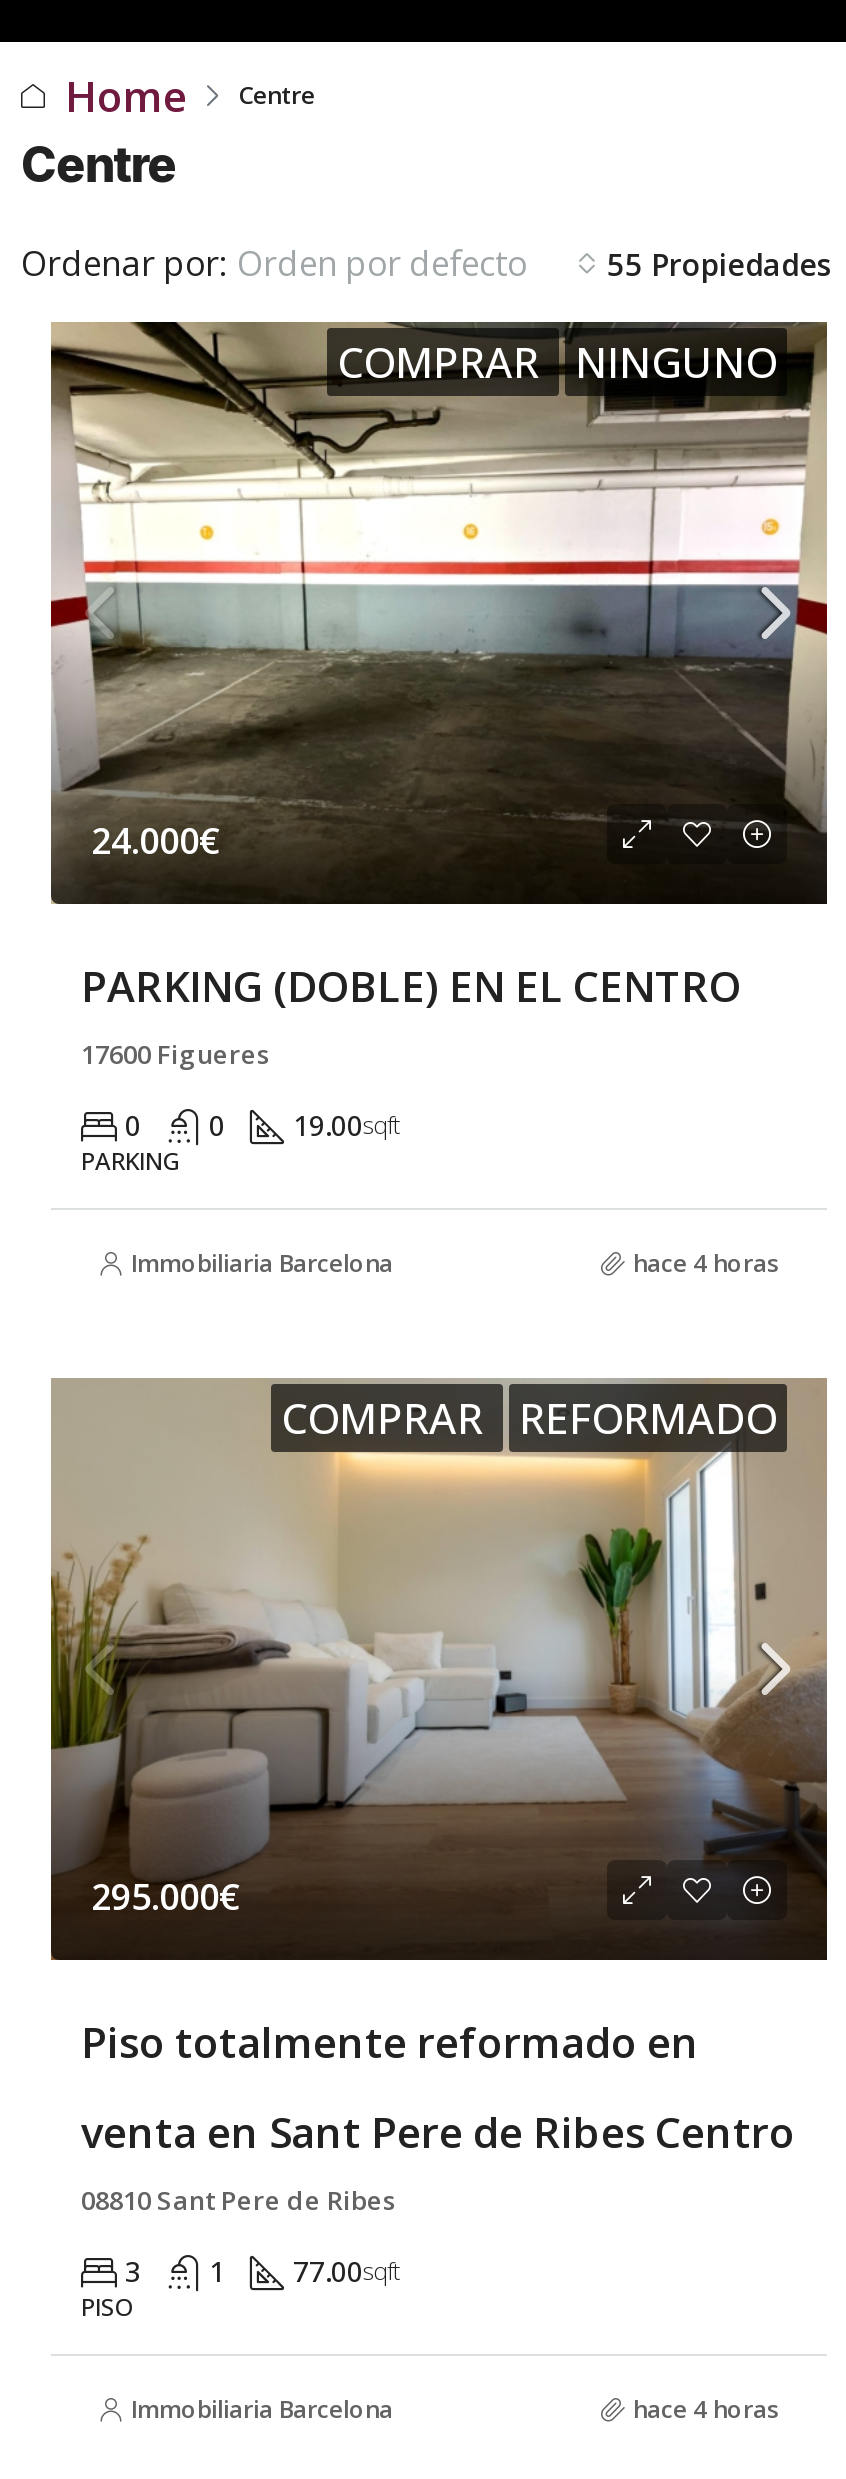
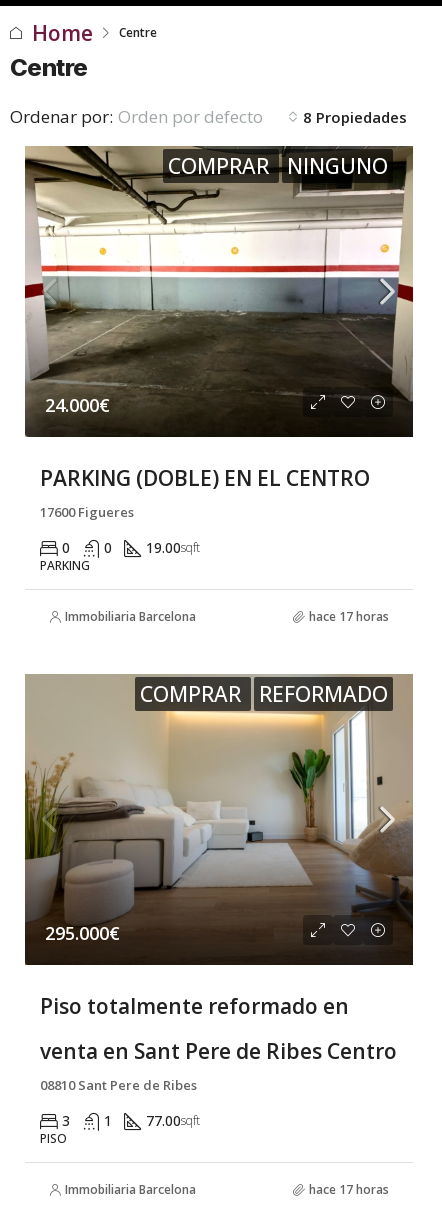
- Ordenar por: Orden por defecto 55 Propiedades
+ Ordenar por: Orden por defecto 8 Propiedades

- hace 4 horas
+ hace 17 horas

- hace 4 horas
+ hace 17 horas
